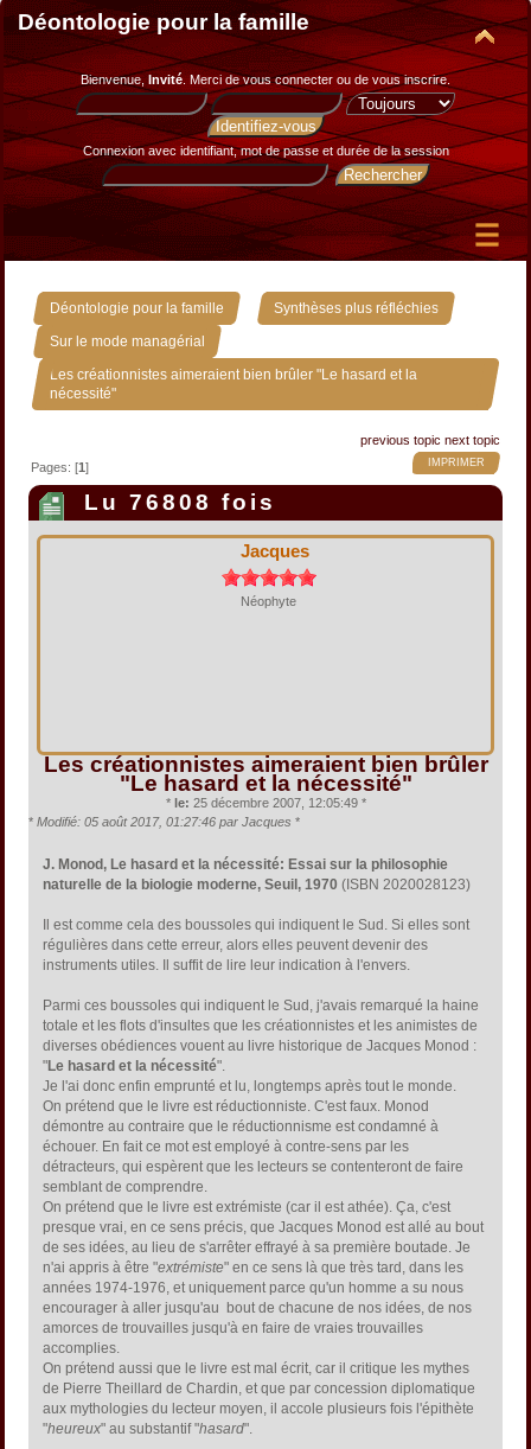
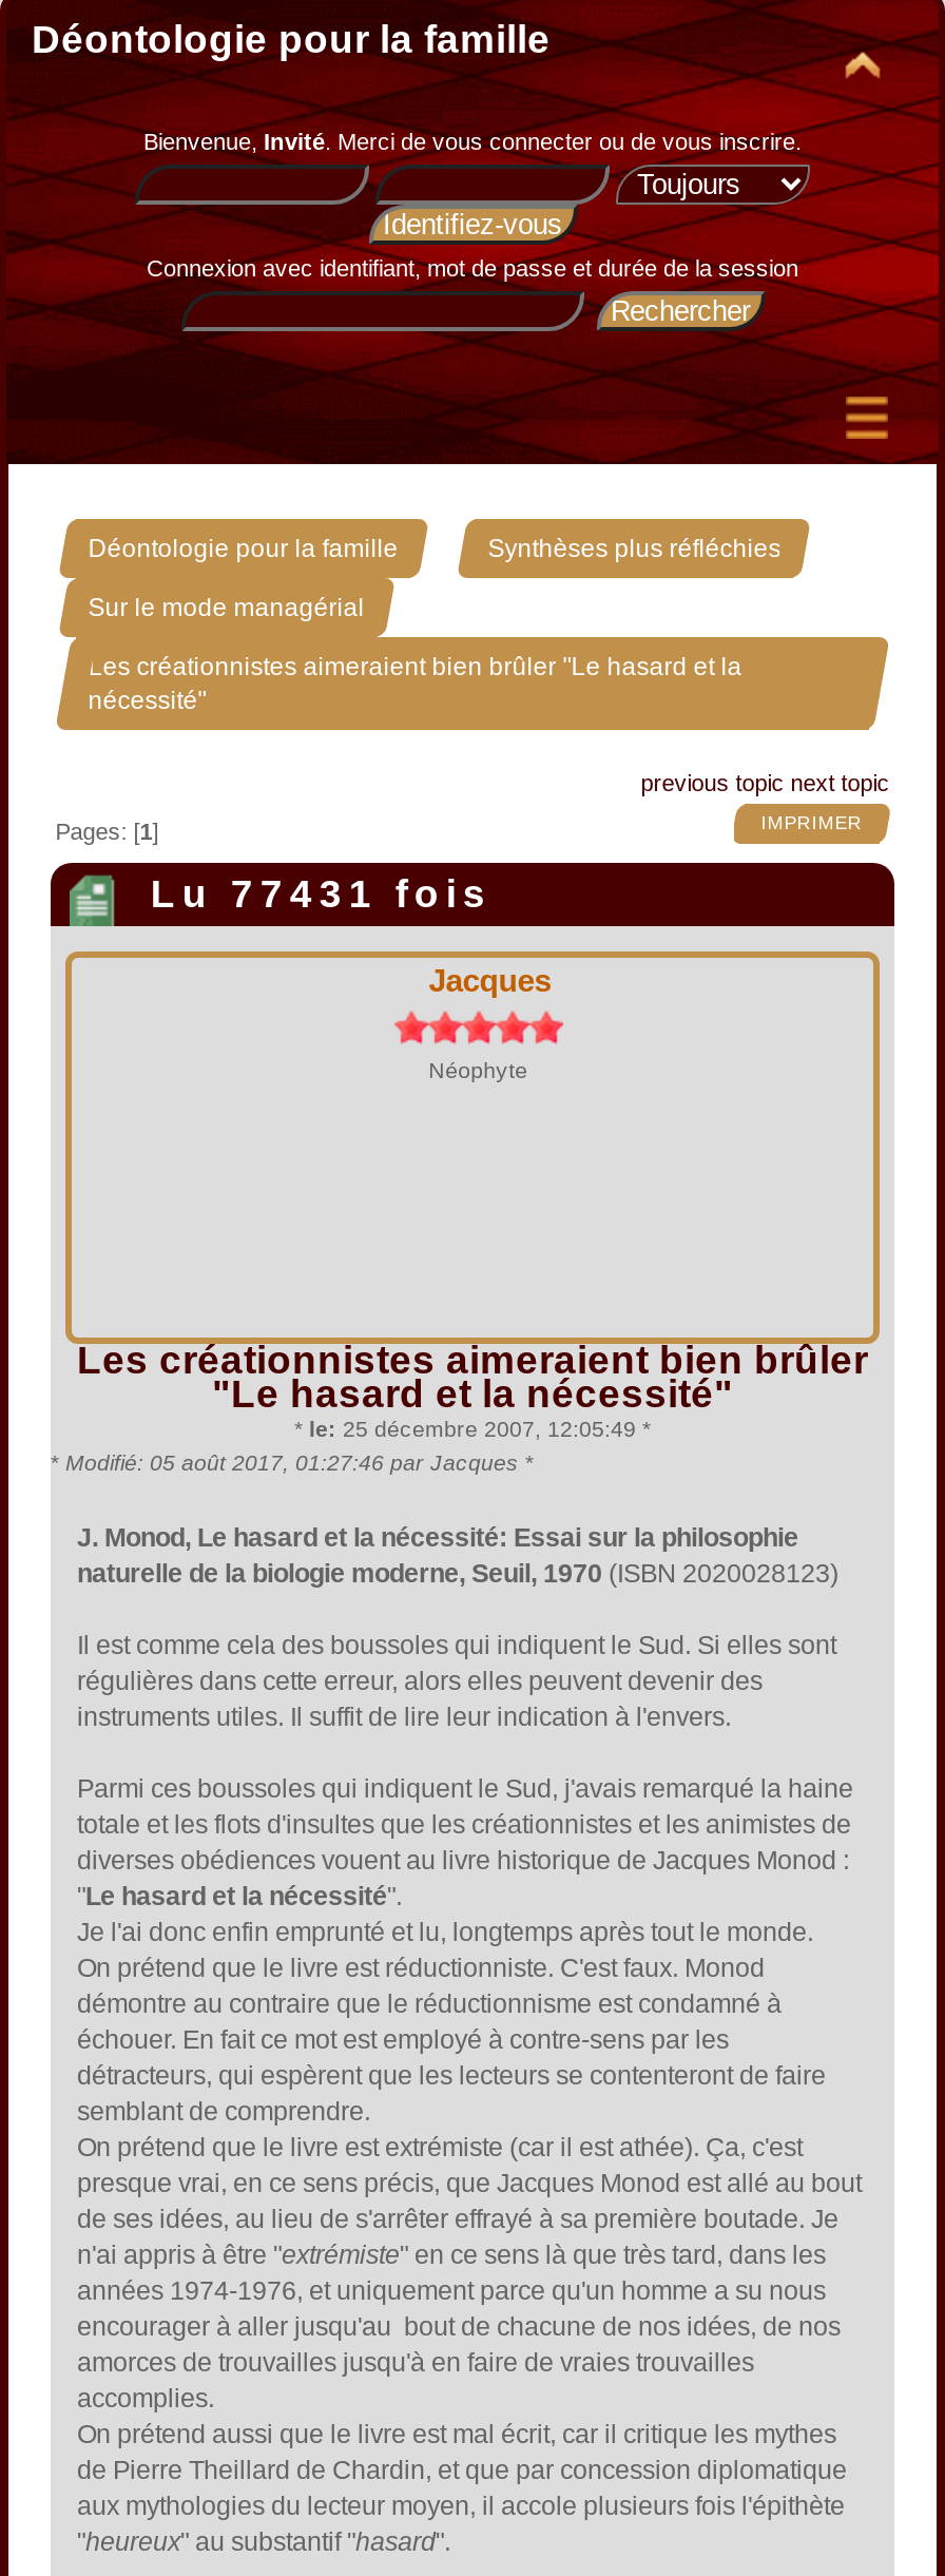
- Lu 76808 fois
+ Lu 77431 fois
